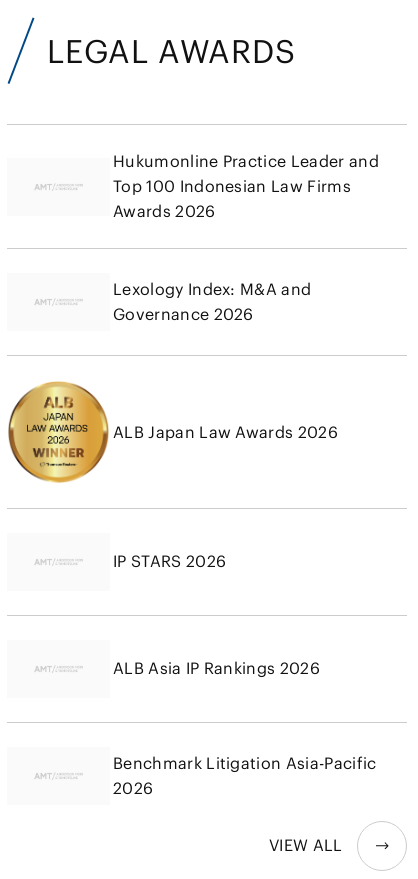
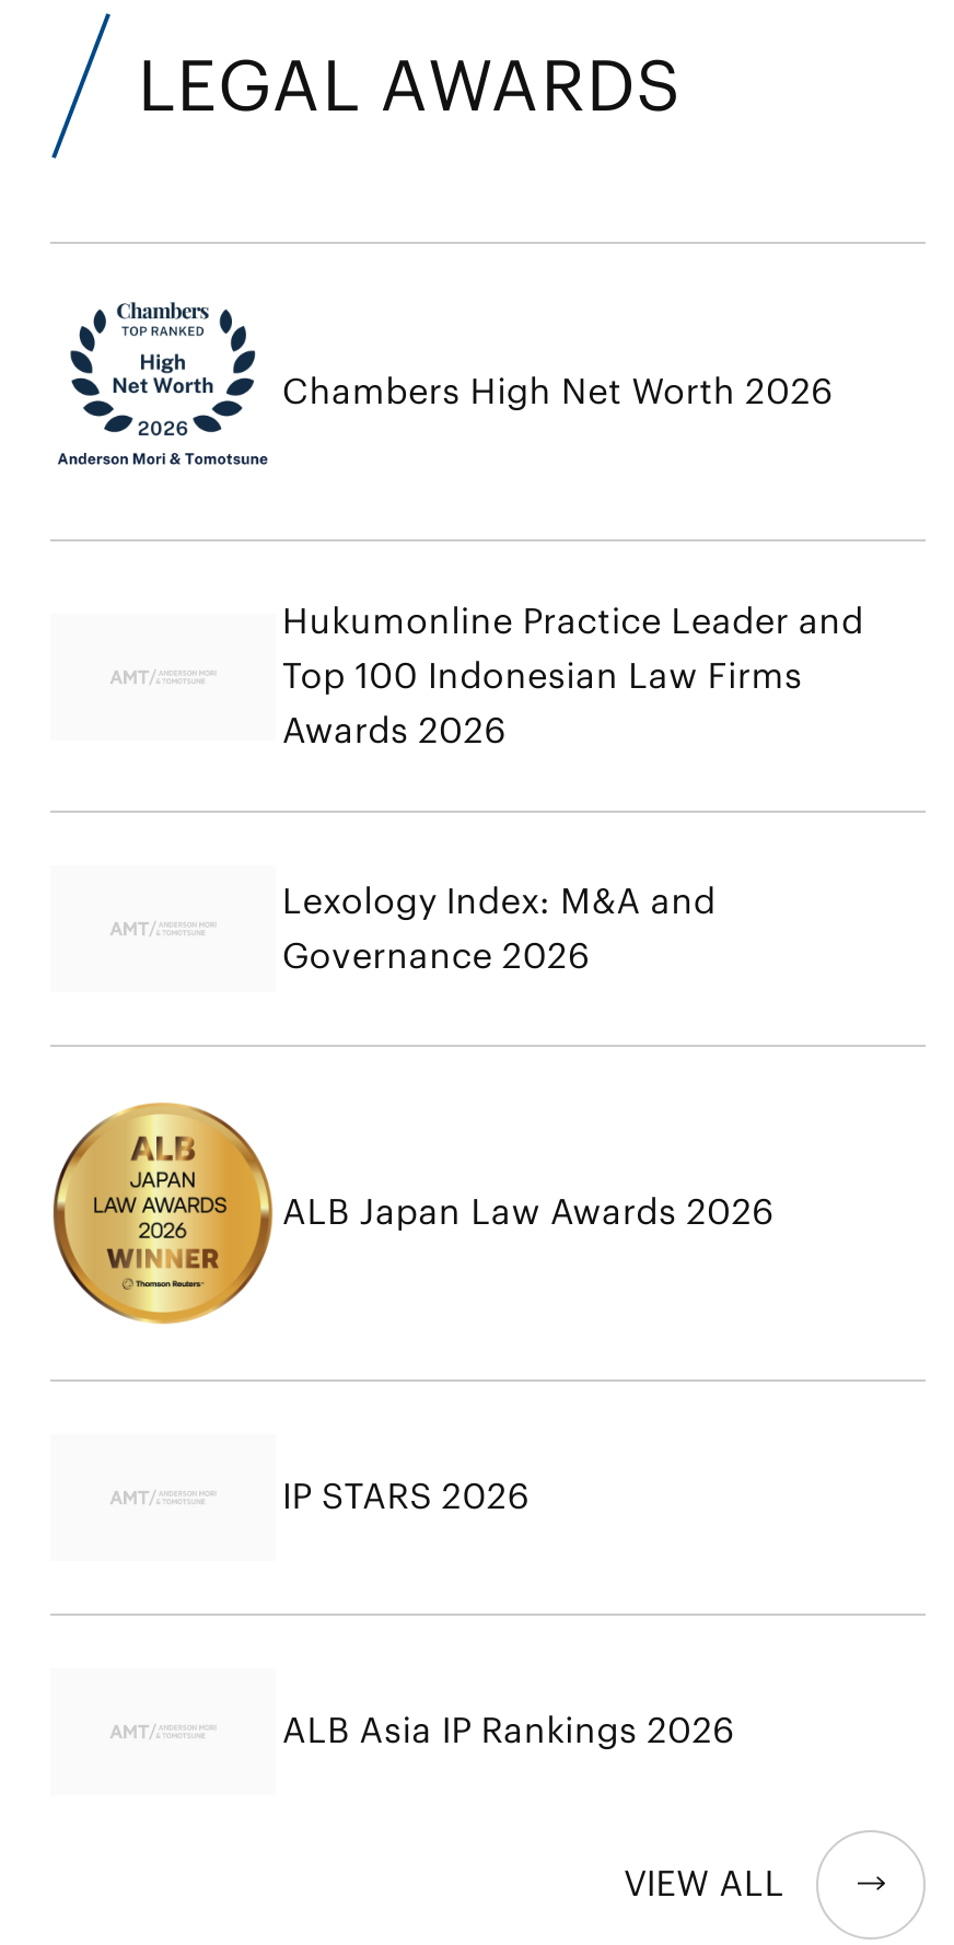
+ [image]
+ Chambers High Net Worth 2026

moved down: [image] | Hukumonline Practice Leader and | Top 100 Indonesian Law Firms | ... | IP STARS 2026 | ALB Asia IP Rankings 2026

- Benchmark Litigation Asia-Pacific
- 2026
